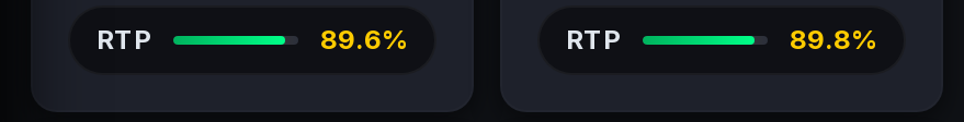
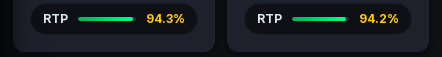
- 89.6%
+ 94.3%

- 89.8%
+ 94.2%
